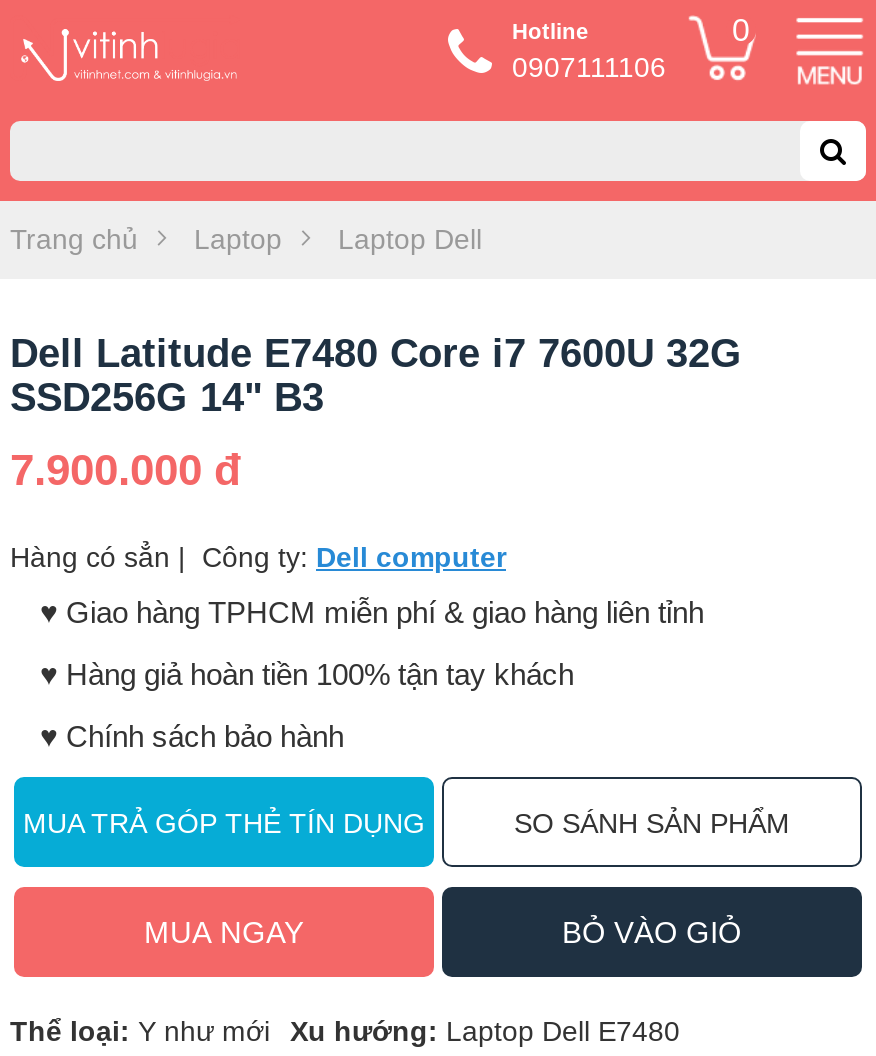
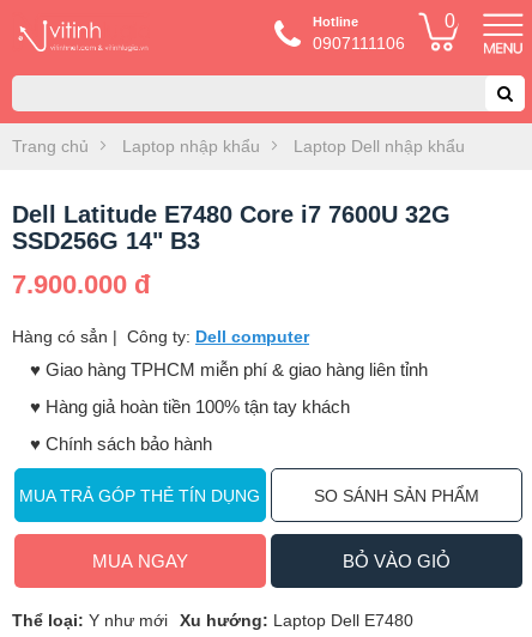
- Laptop
- Laptop Dell
+ Laptop nhập khẩu
+ Laptop Dell nhập khẩu
